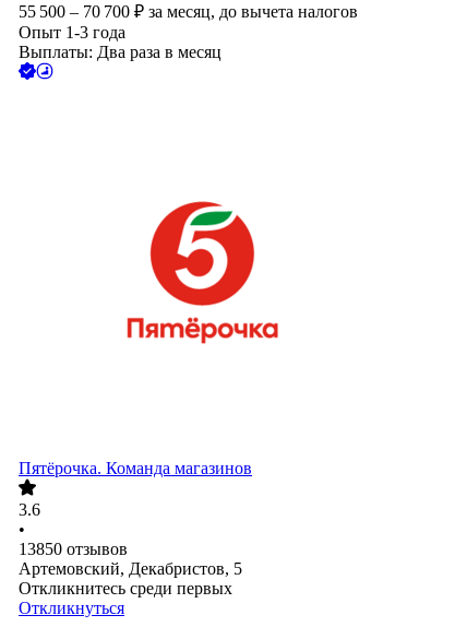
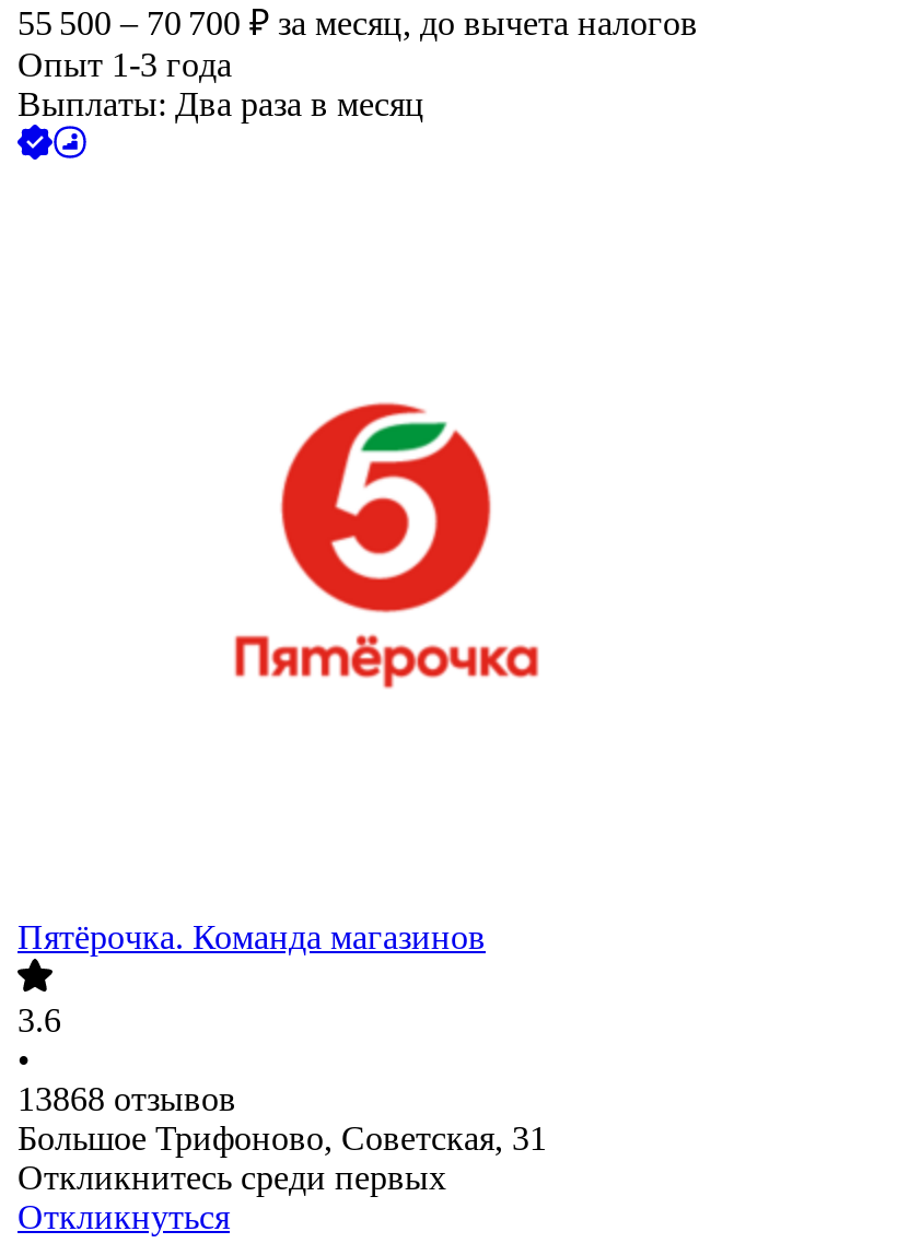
- 13850 отзывов
- Артемовский, Декабристов, 5
+ 13868 отзывов
+ Большое Трифоново, Советская, 31
